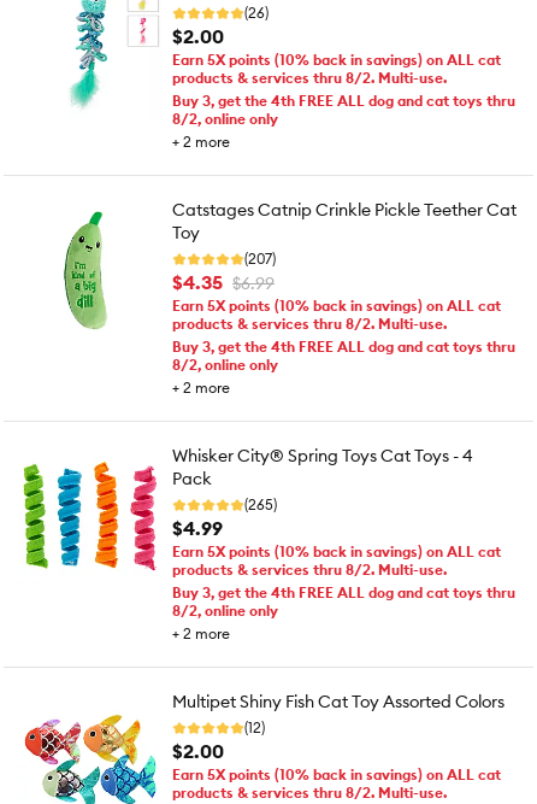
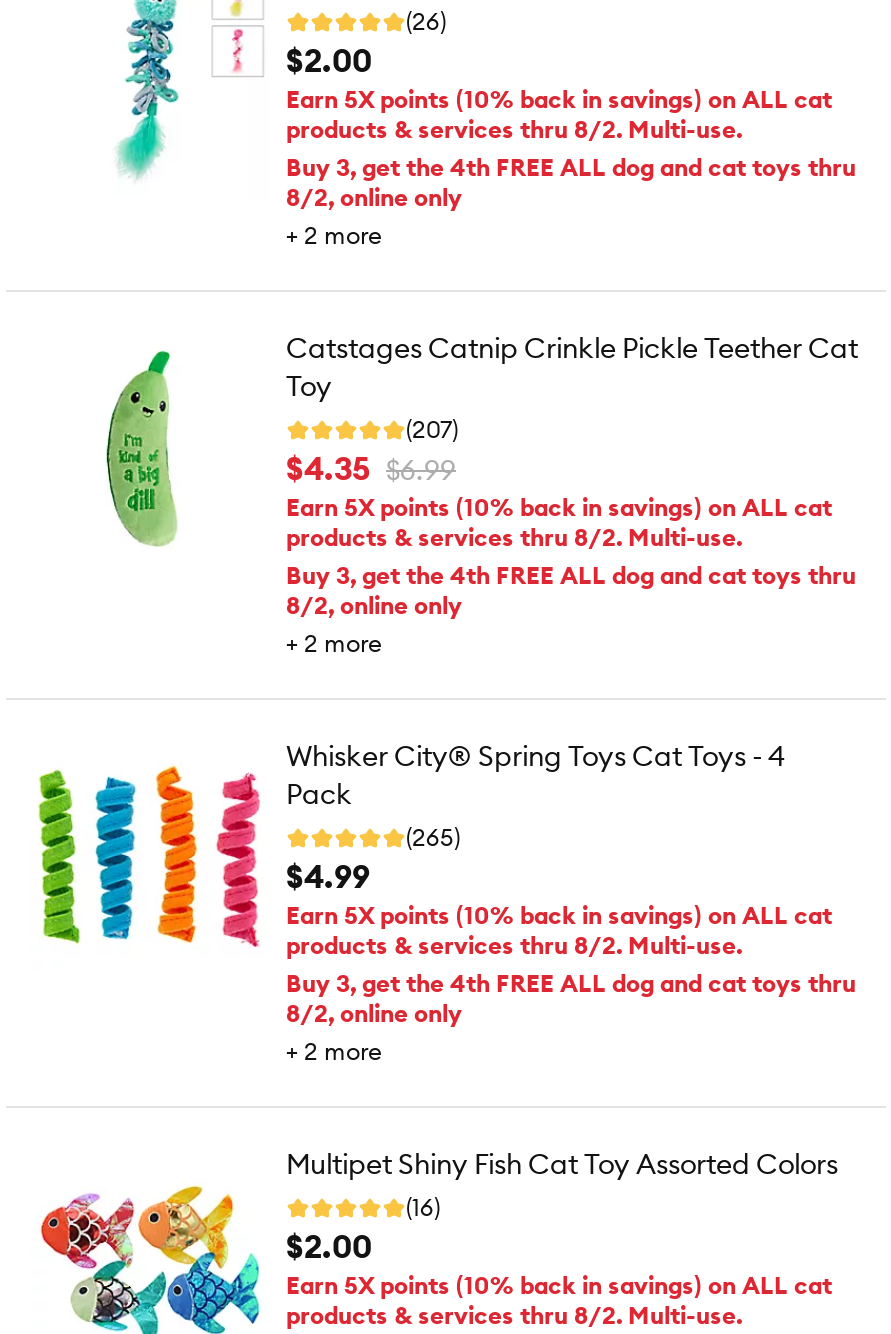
- (12)
+ (16)
